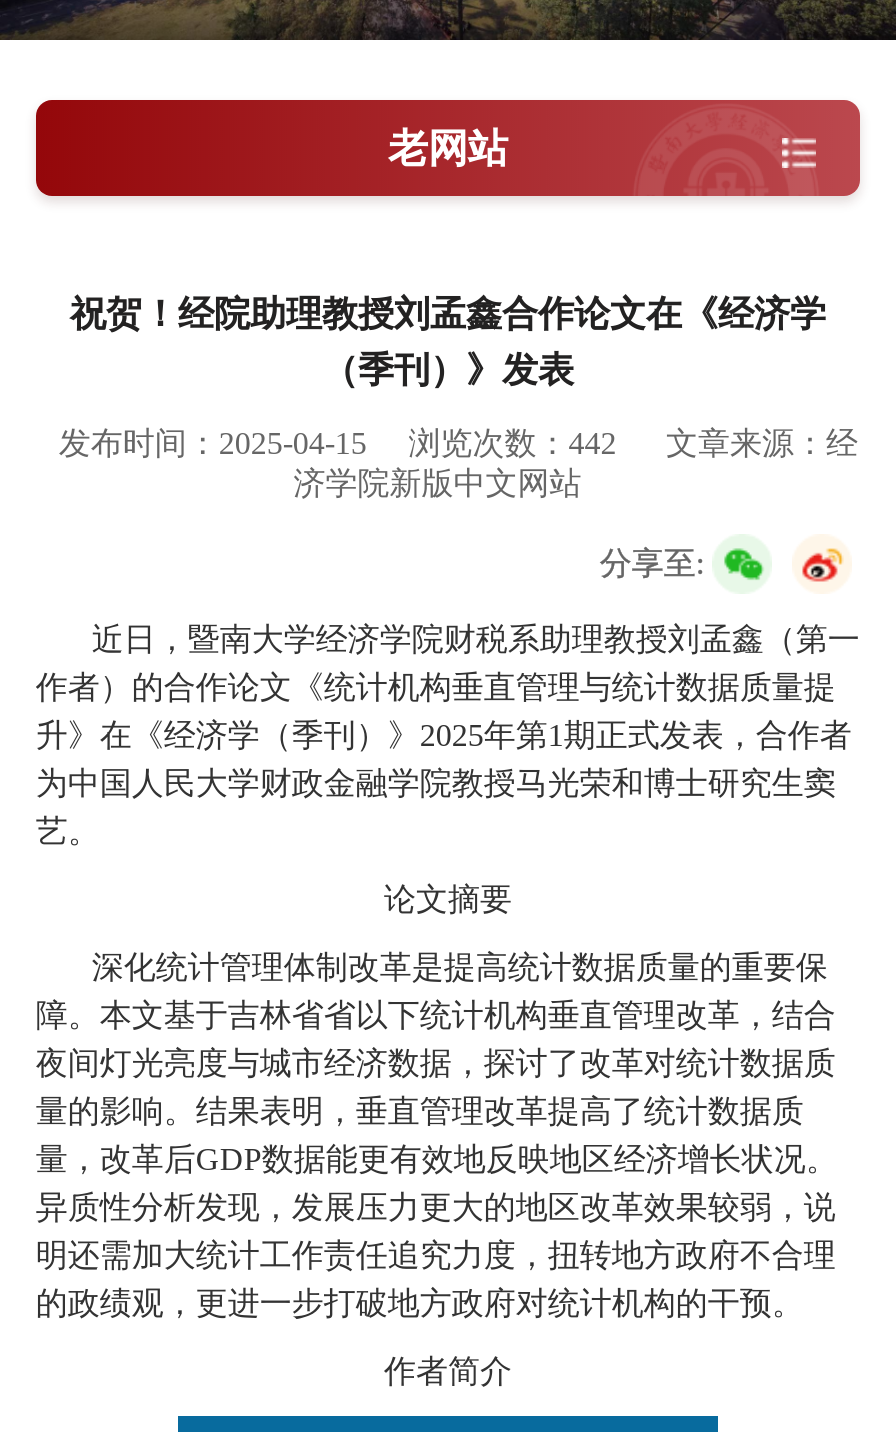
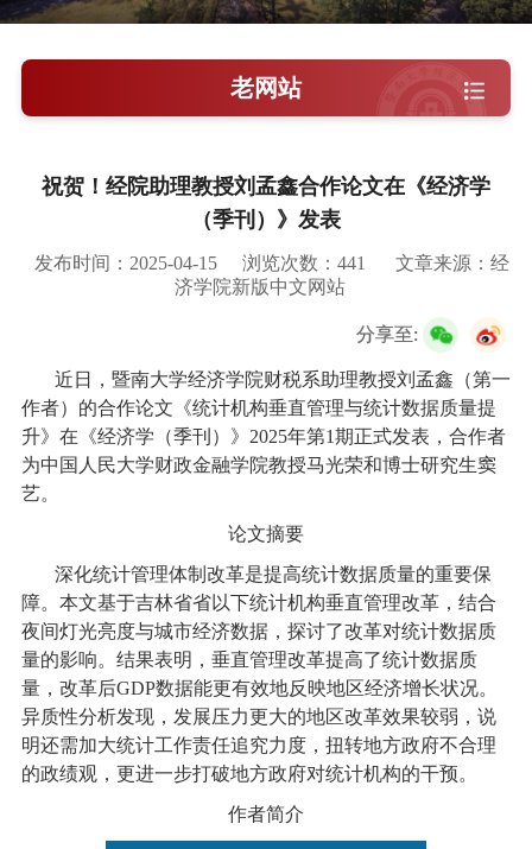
- 浏览次数：442
+ 浏览次数：441
